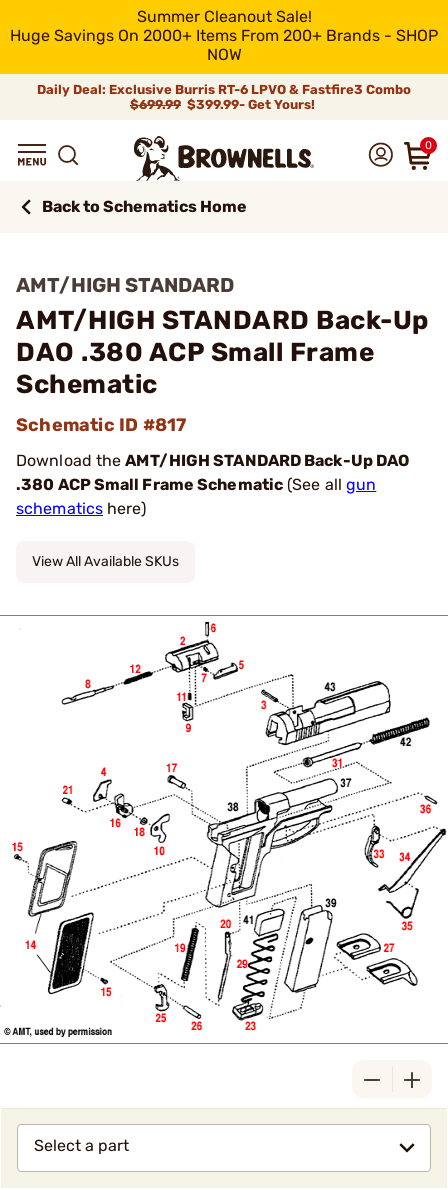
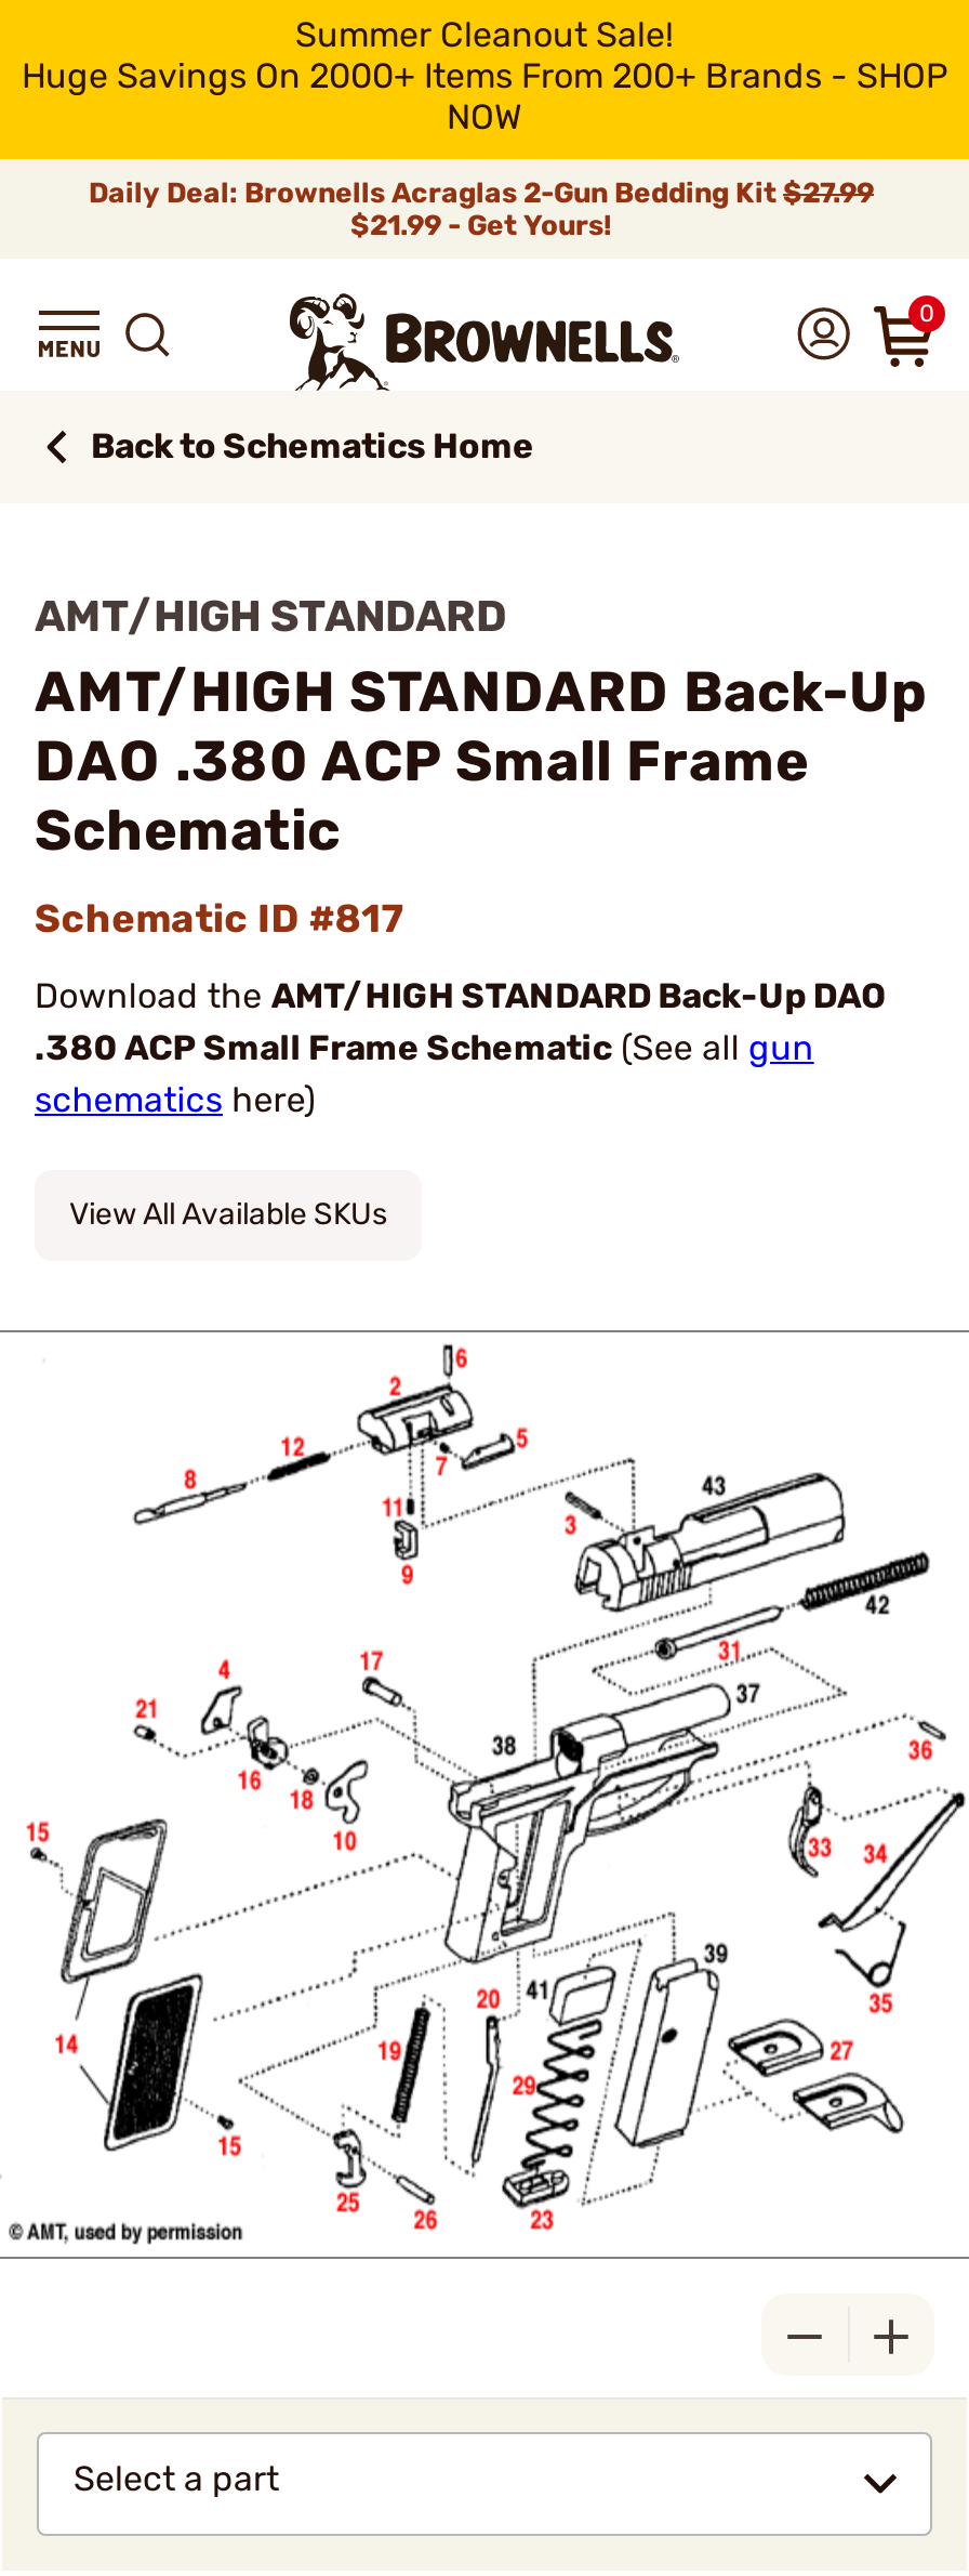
- Daily Deal: Exclusive Burris RT-6 LPVO & Fastfire3 Combo
- $699.99 $399.99- Get Yours!
+ Daily Deal: Brownells Acraglas 2-Gun Bedding Kit $27.99
+ $21.99 - Get Yours!
